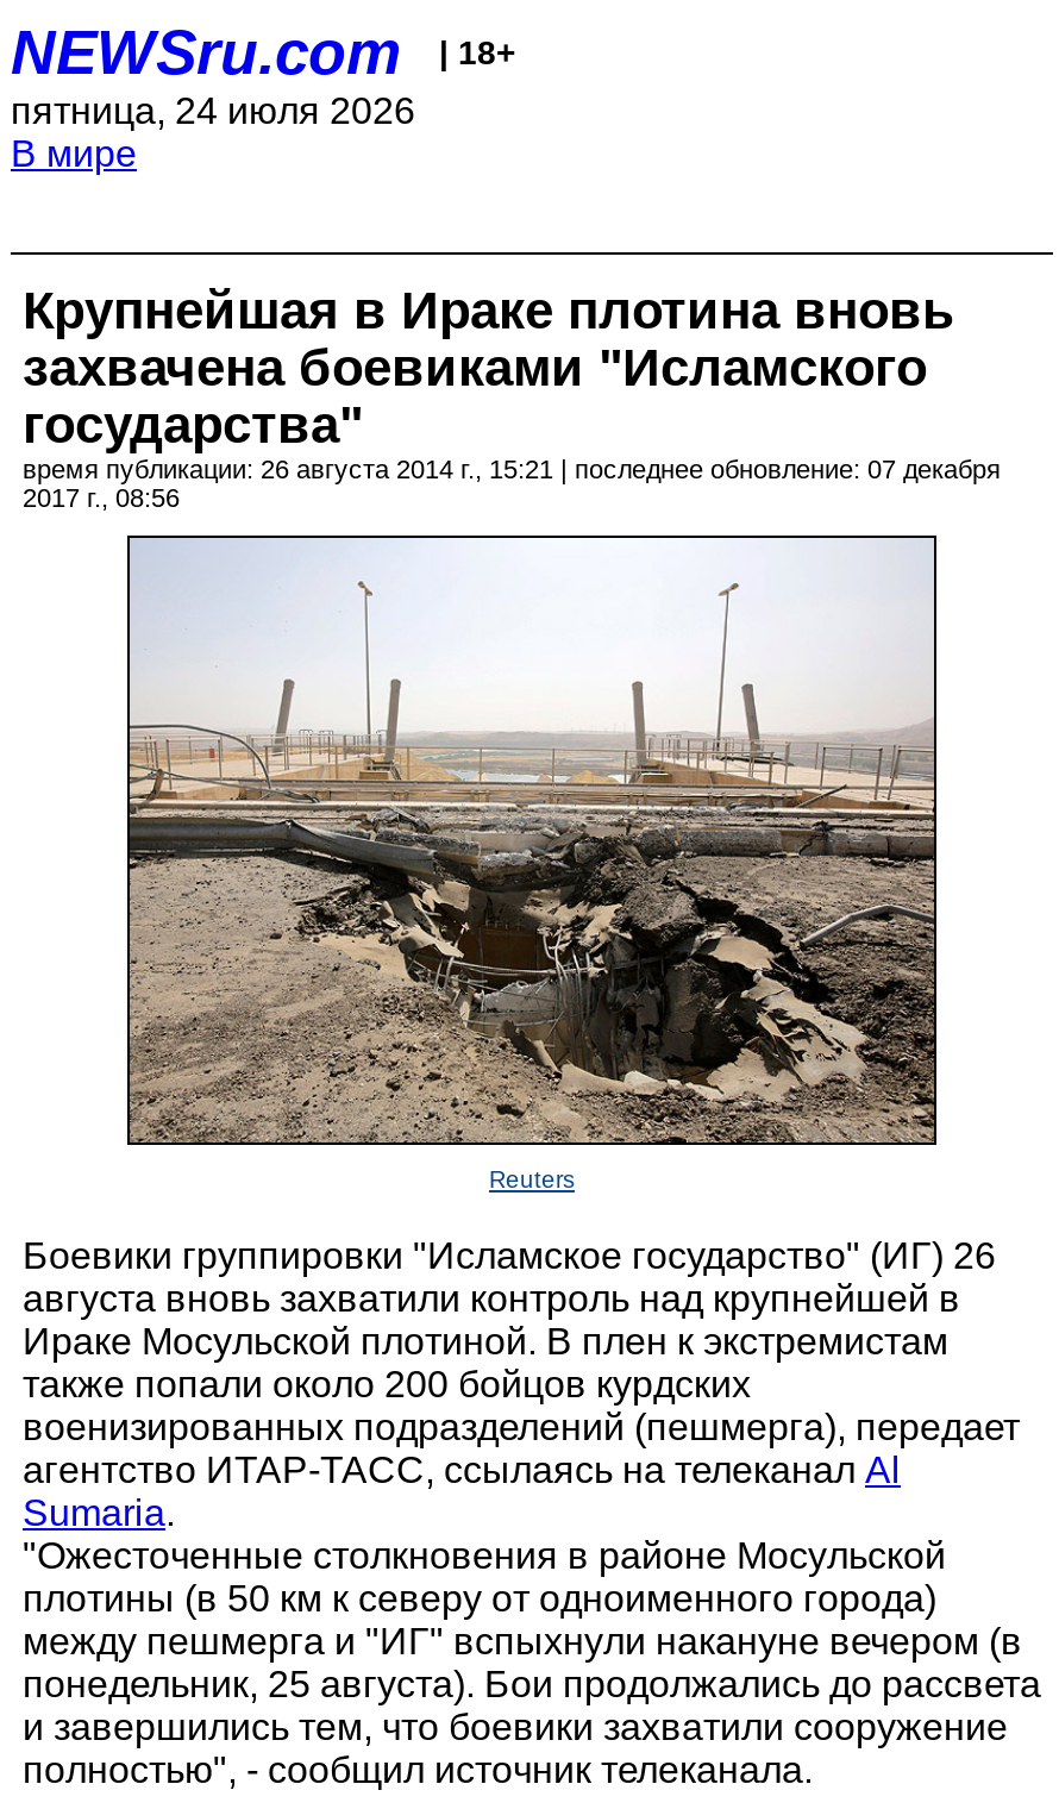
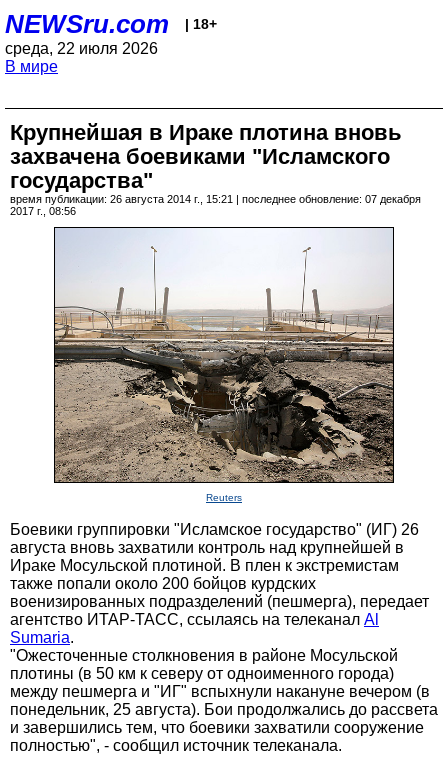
- пятница, 24 июля 2026
+ среда, 22 июля 2026
